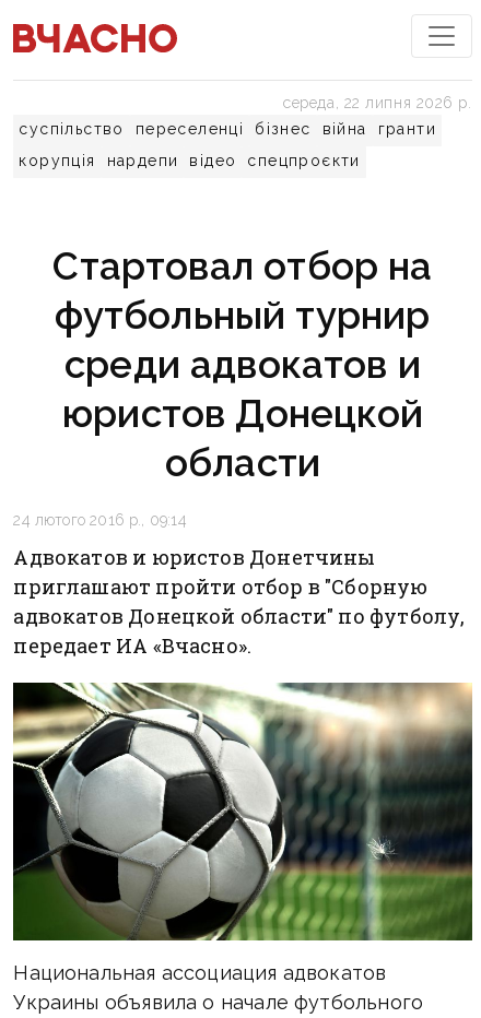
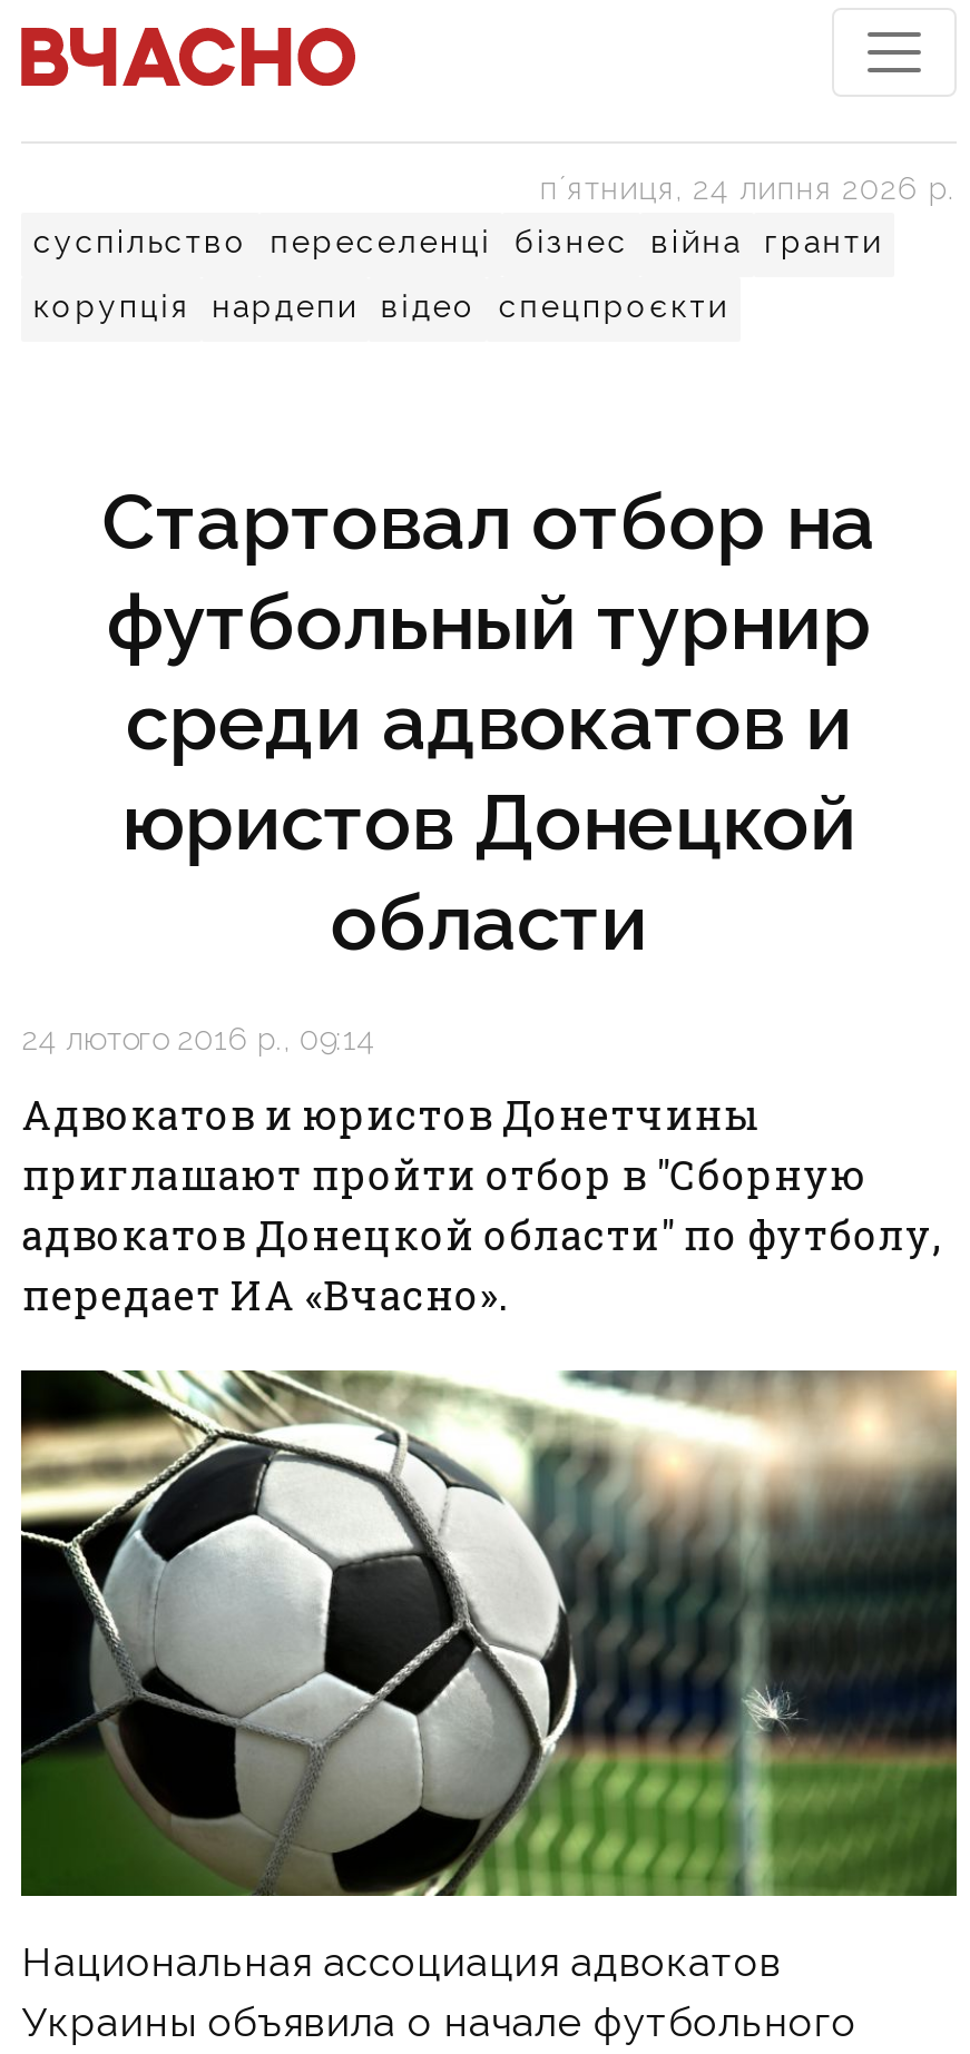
- середа, 22 липня 2026 р.
+ пʼятниця, 24 липня 2026 р.
